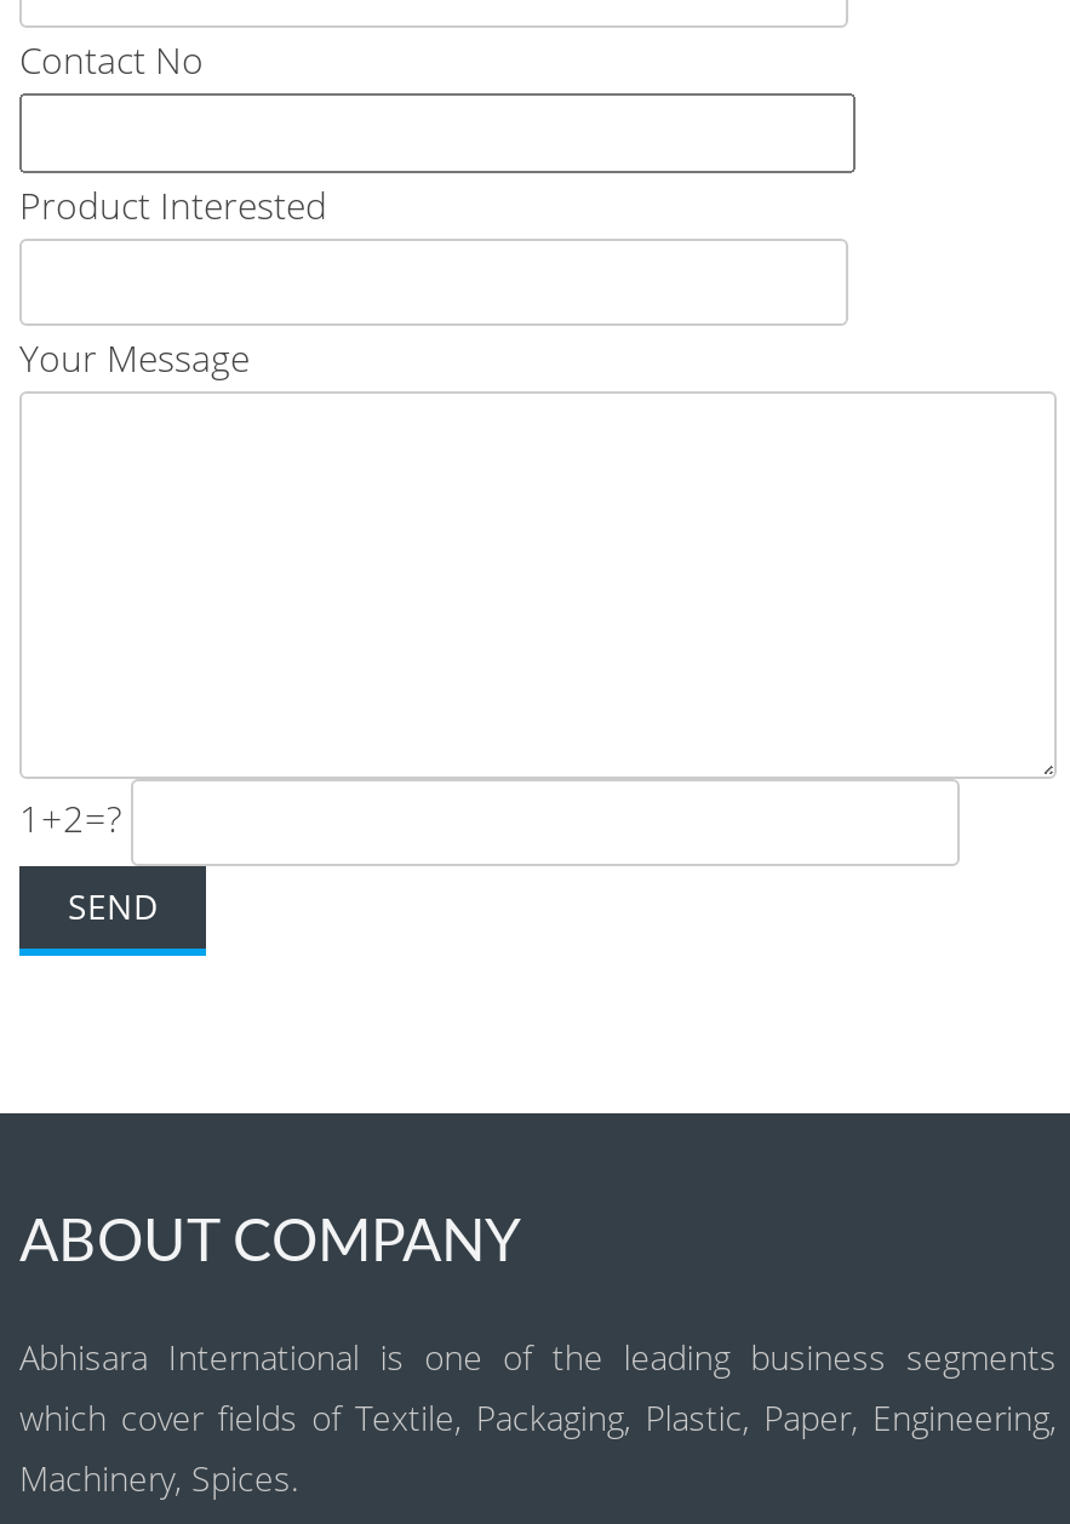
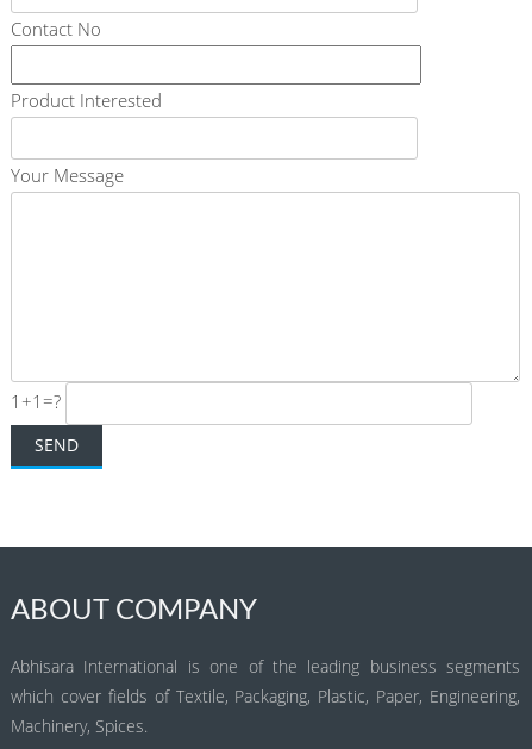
- 1+2=?
+ 1+1=?
